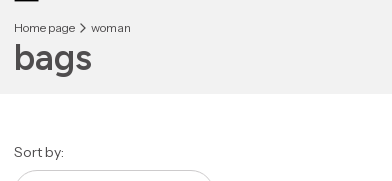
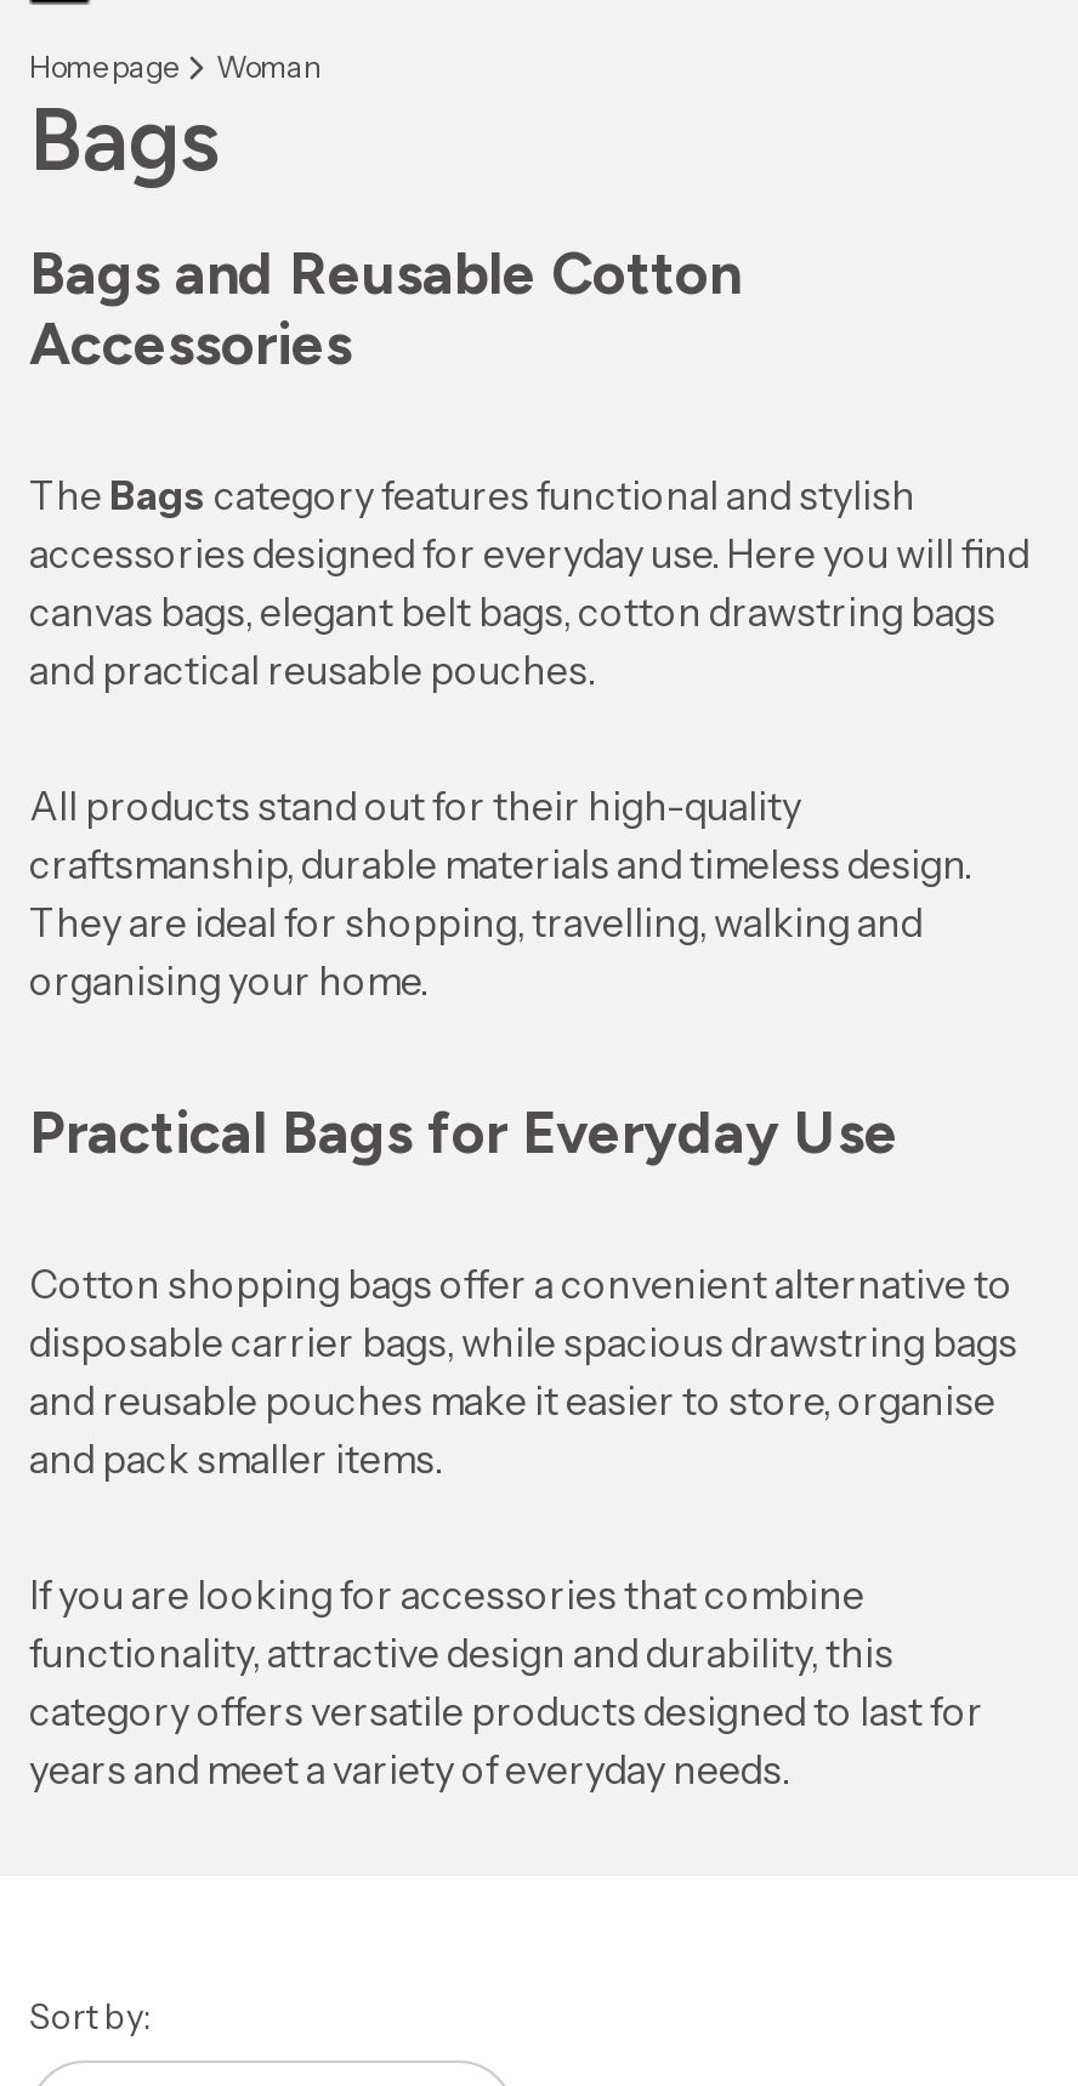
- woman
- bags
+ Woman
+ Bags
+ Bags and Reusable Cotton
+ Accessories
+ The Bags category features functional and stylish
+ accessories designed for everyday use. Here you will find
+ canvas bags, elegant belt bags, cotton drawstring bags
+ and practical reusable pouches.
+ All products stand out for their high-quality
+ craftsmanship, durable materials and timeless design.
+ They are ideal for shopping, travelling, walking and
+ organising your home.
+ Practical Bags for Everyday Use
+ Cotton shopping bags offer a convenient alternative to
+ disposable carrier bags, while spacious drawstring bags
+ and reusable pouches make it easier to store, organise
+ and pack smaller items.
+ If you are looking for accessories that combine
+ functionality, attractive design and durability, this
+ category offers versatile products designed to last for
+ years and meet a variety of everyday needs.
